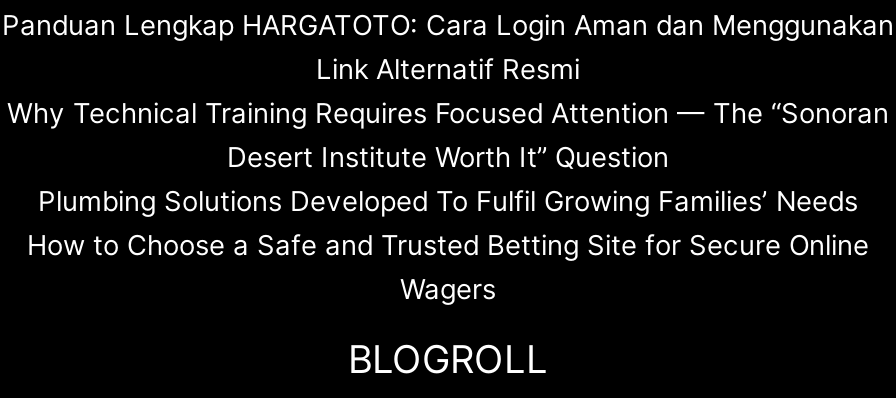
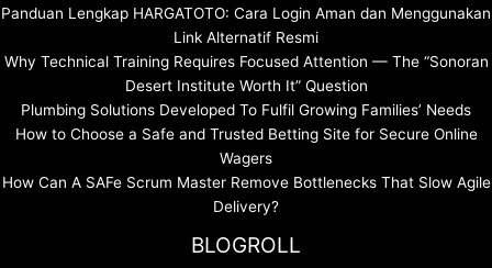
+ How Can A SAFe Scrum Master Remove Bottlenecks That Slow Agile
+ Delivery?
